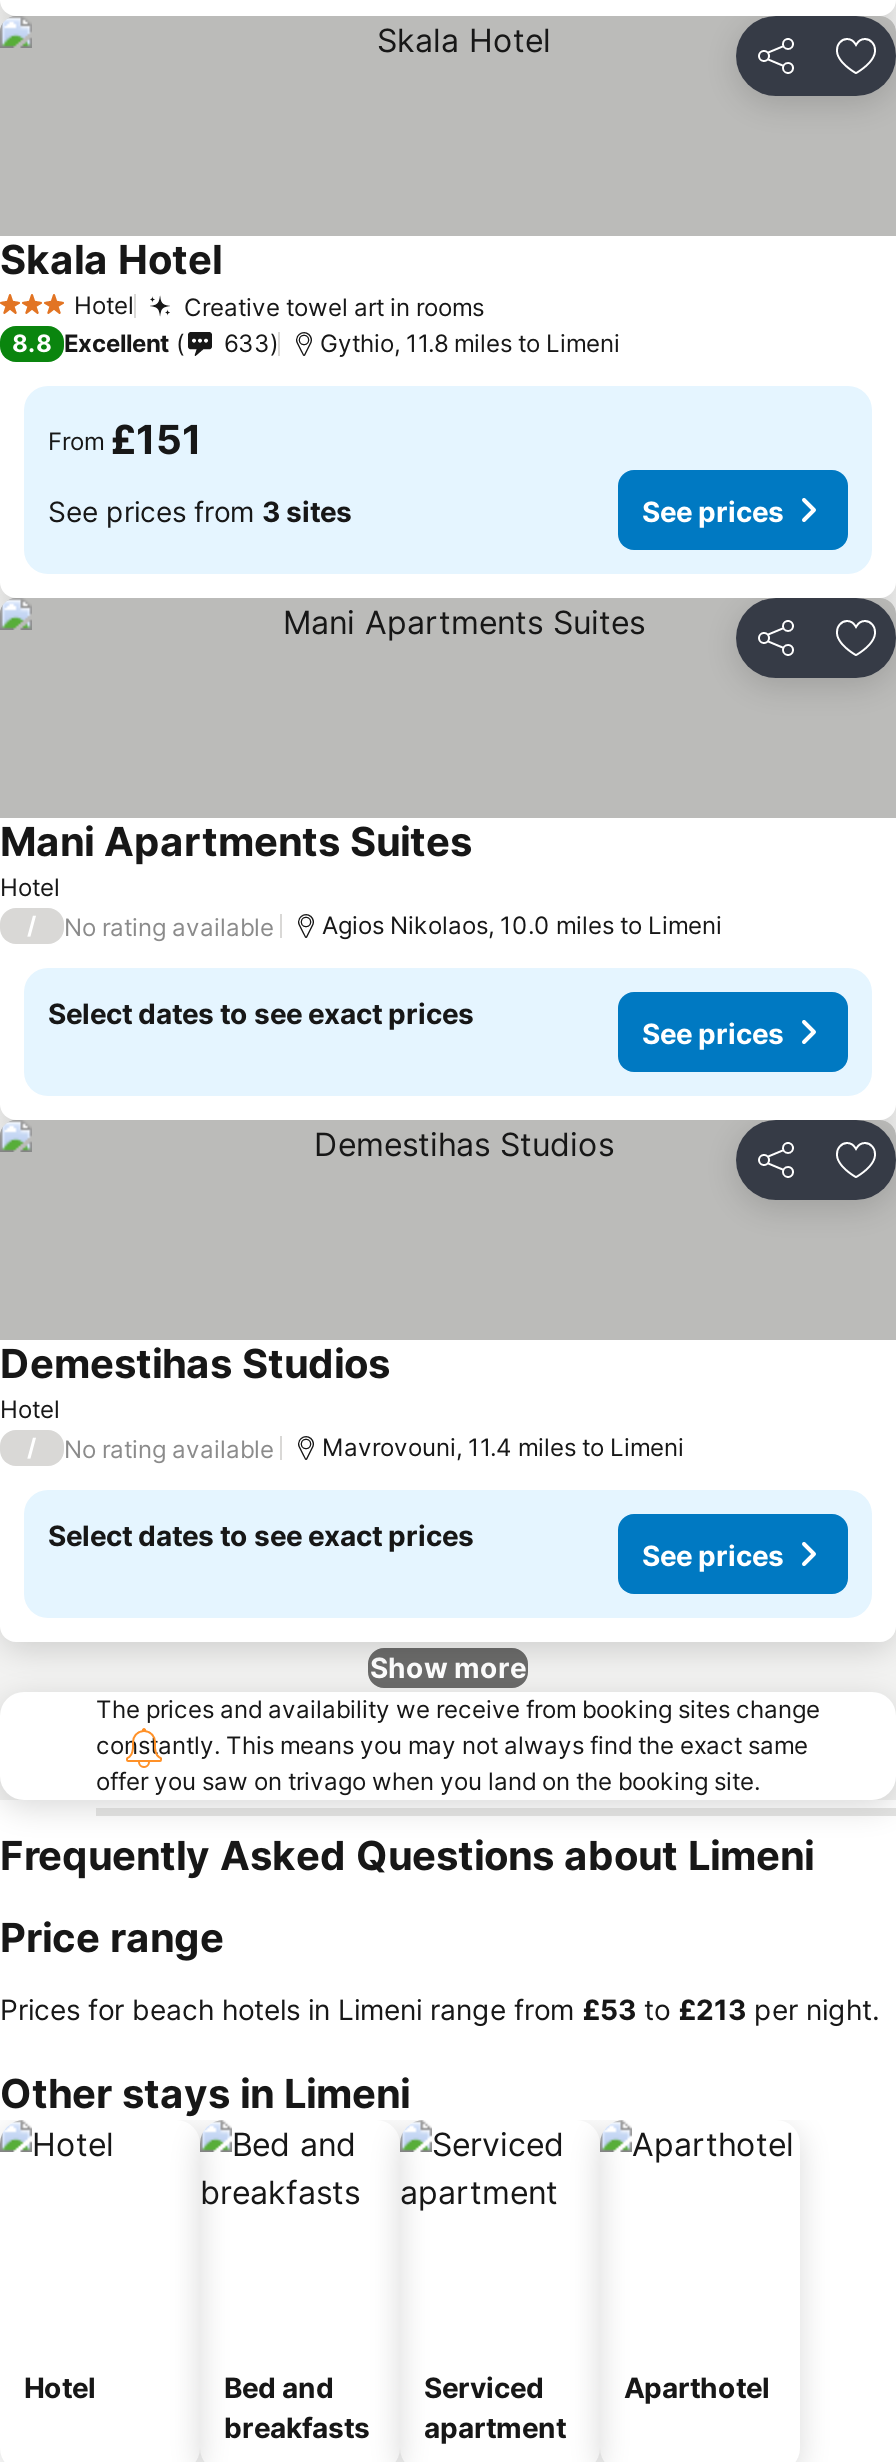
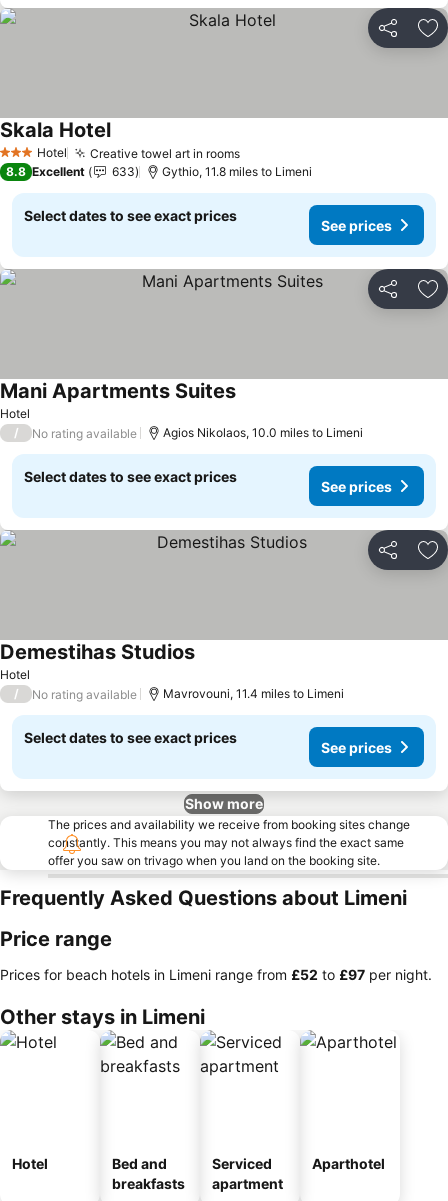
- From £151
- See prices from 3 sites
+ Select dates to see exact prices

- Prices for beach hotels in Limeni range from £53 to £213 per night.
+ Prices for beach hotels in Limeni range from £52 to £97 per night.
